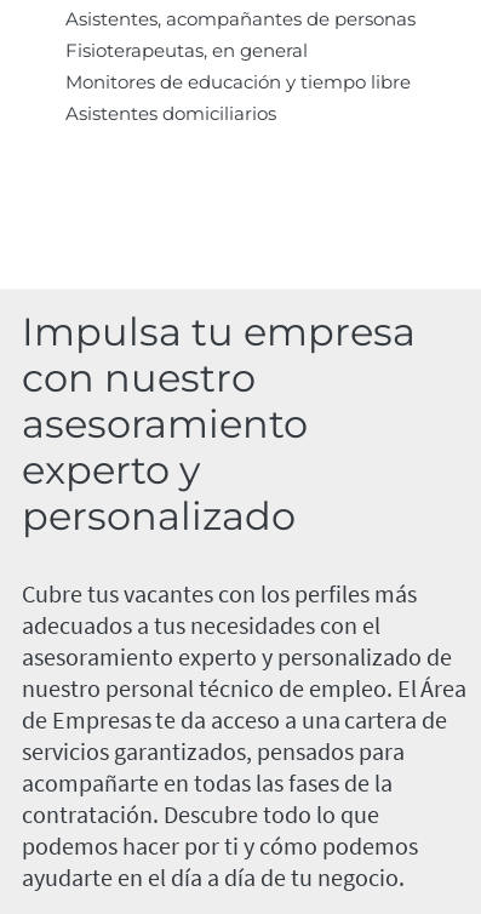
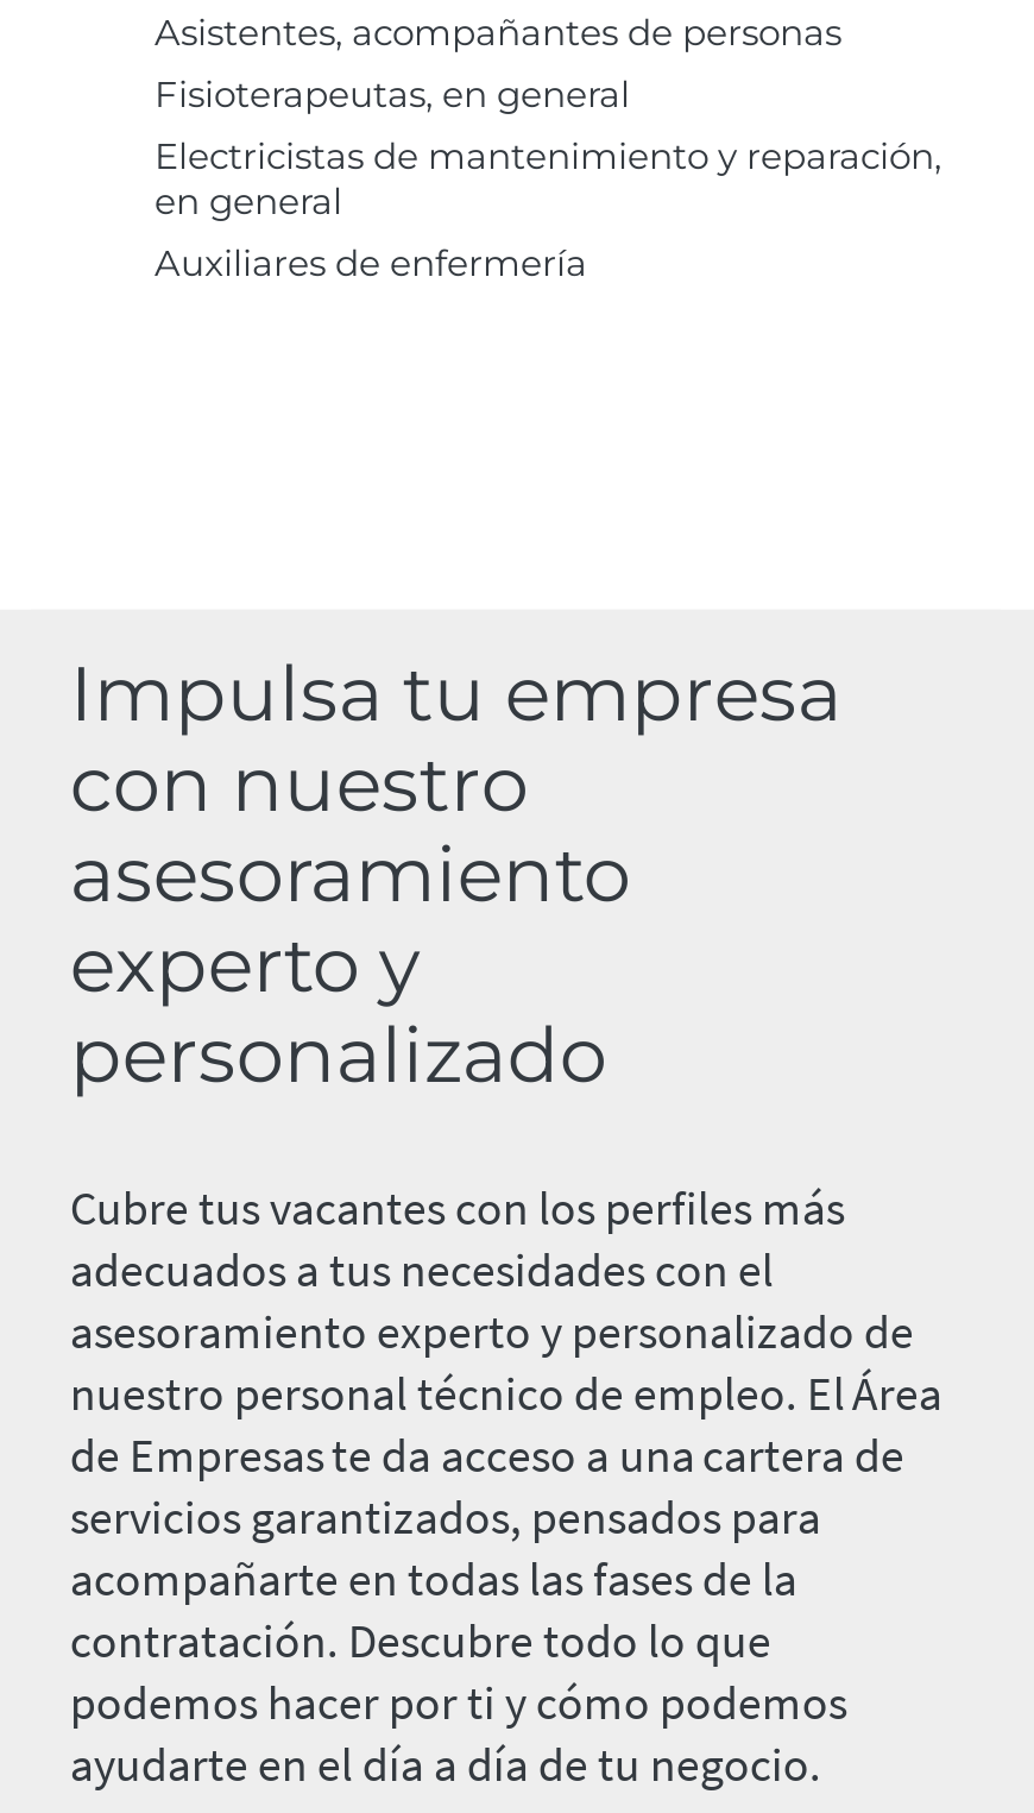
- Monitores de educación y tiempo libre
- Asistentes domiciliarios
+ Electricistas de mantenimiento y reparación,
+ en general
+ Auxiliares de enfermería
